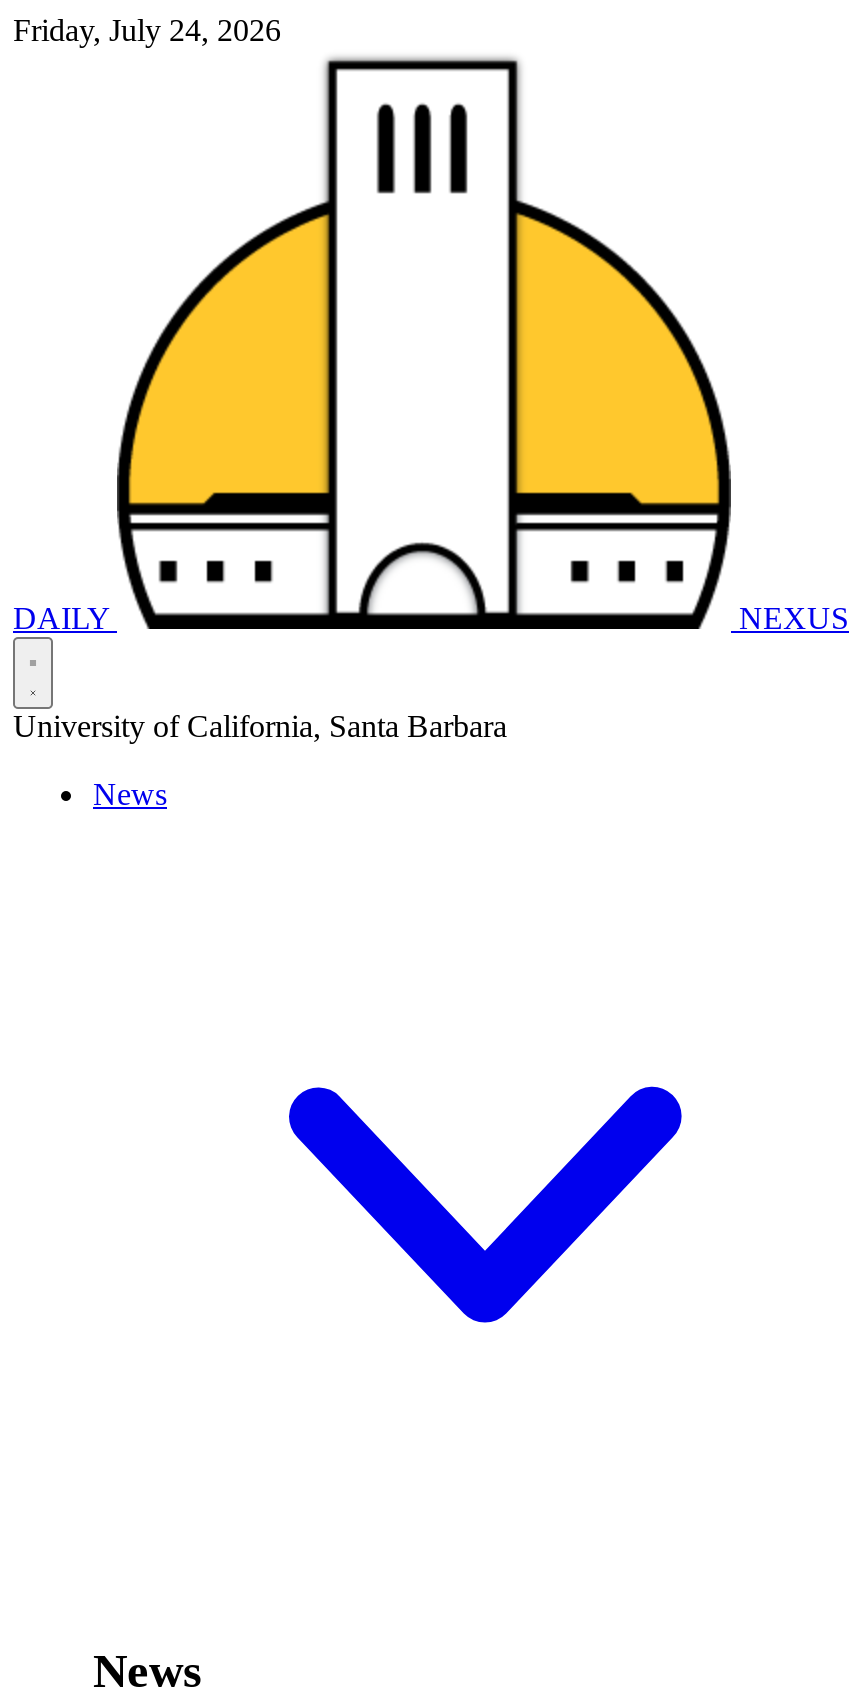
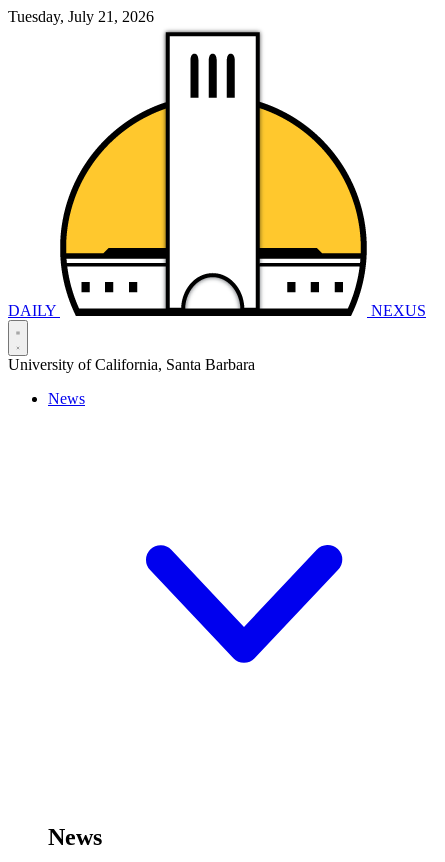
- Friday, July 24, 2026
+ Tuesday, July 21, 2026
